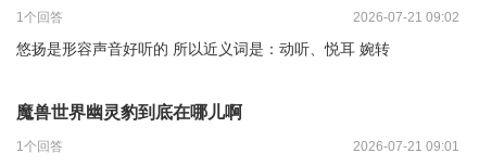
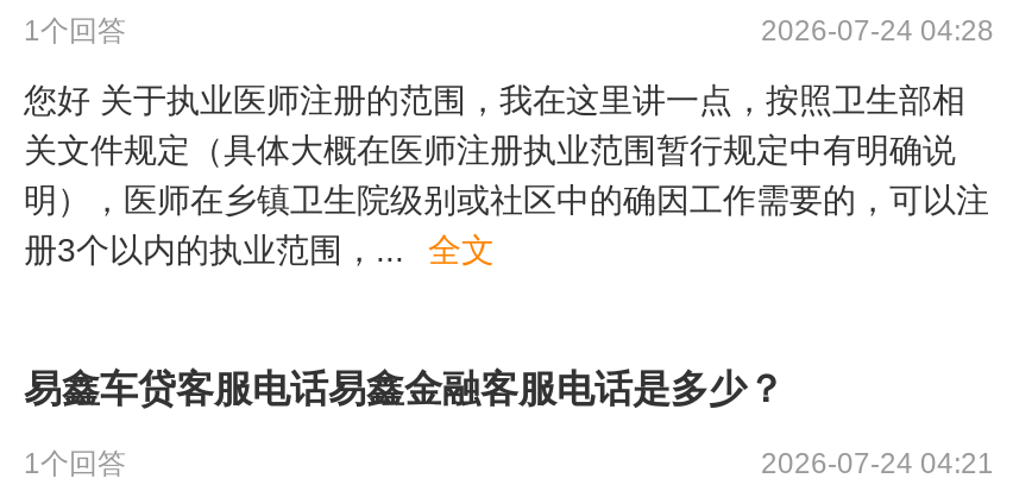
- 2026-07-21 09:02
+ 2026-07-24 04:28

- 悠扬是形容声音好听的 所以近义词是：动听、悦耳 婉转
+ 您好 关于执业医师注册的范围，我在这里讲一点，按照卫生部相
+ 关文件规定（具体大概在医师注册执业范围暂行规定中有明确说
+ 明），医师在乡镇卫生院级别或社区中的确因工作需要的，可以注
+ 册3个以内的执业范围，...
+ 全文

- 魔兽世界幽灵豹到底在哪儿啊
+ 易鑫车贷客服电话易鑫金融客服电话是多少？

- 2026-07-21 09:01
+ 2026-07-24 04:21
